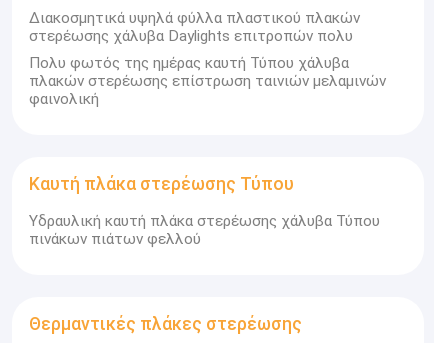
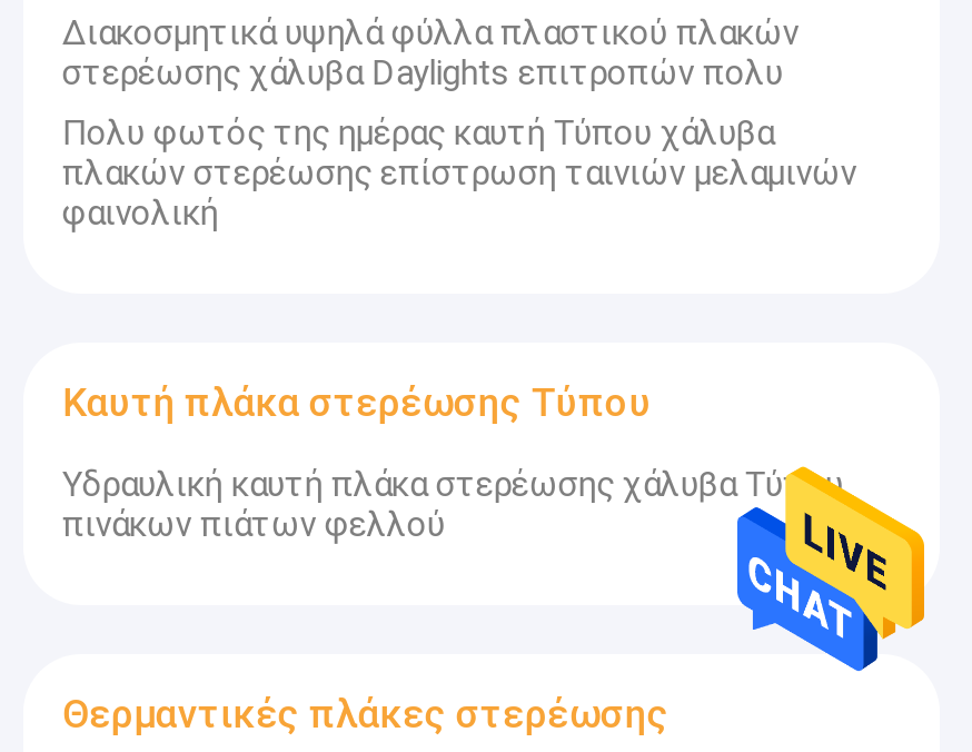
+ [image]
